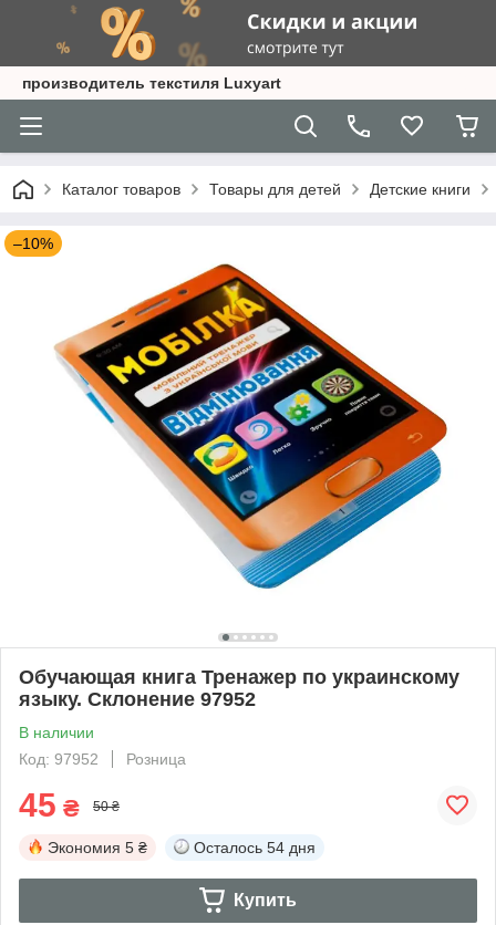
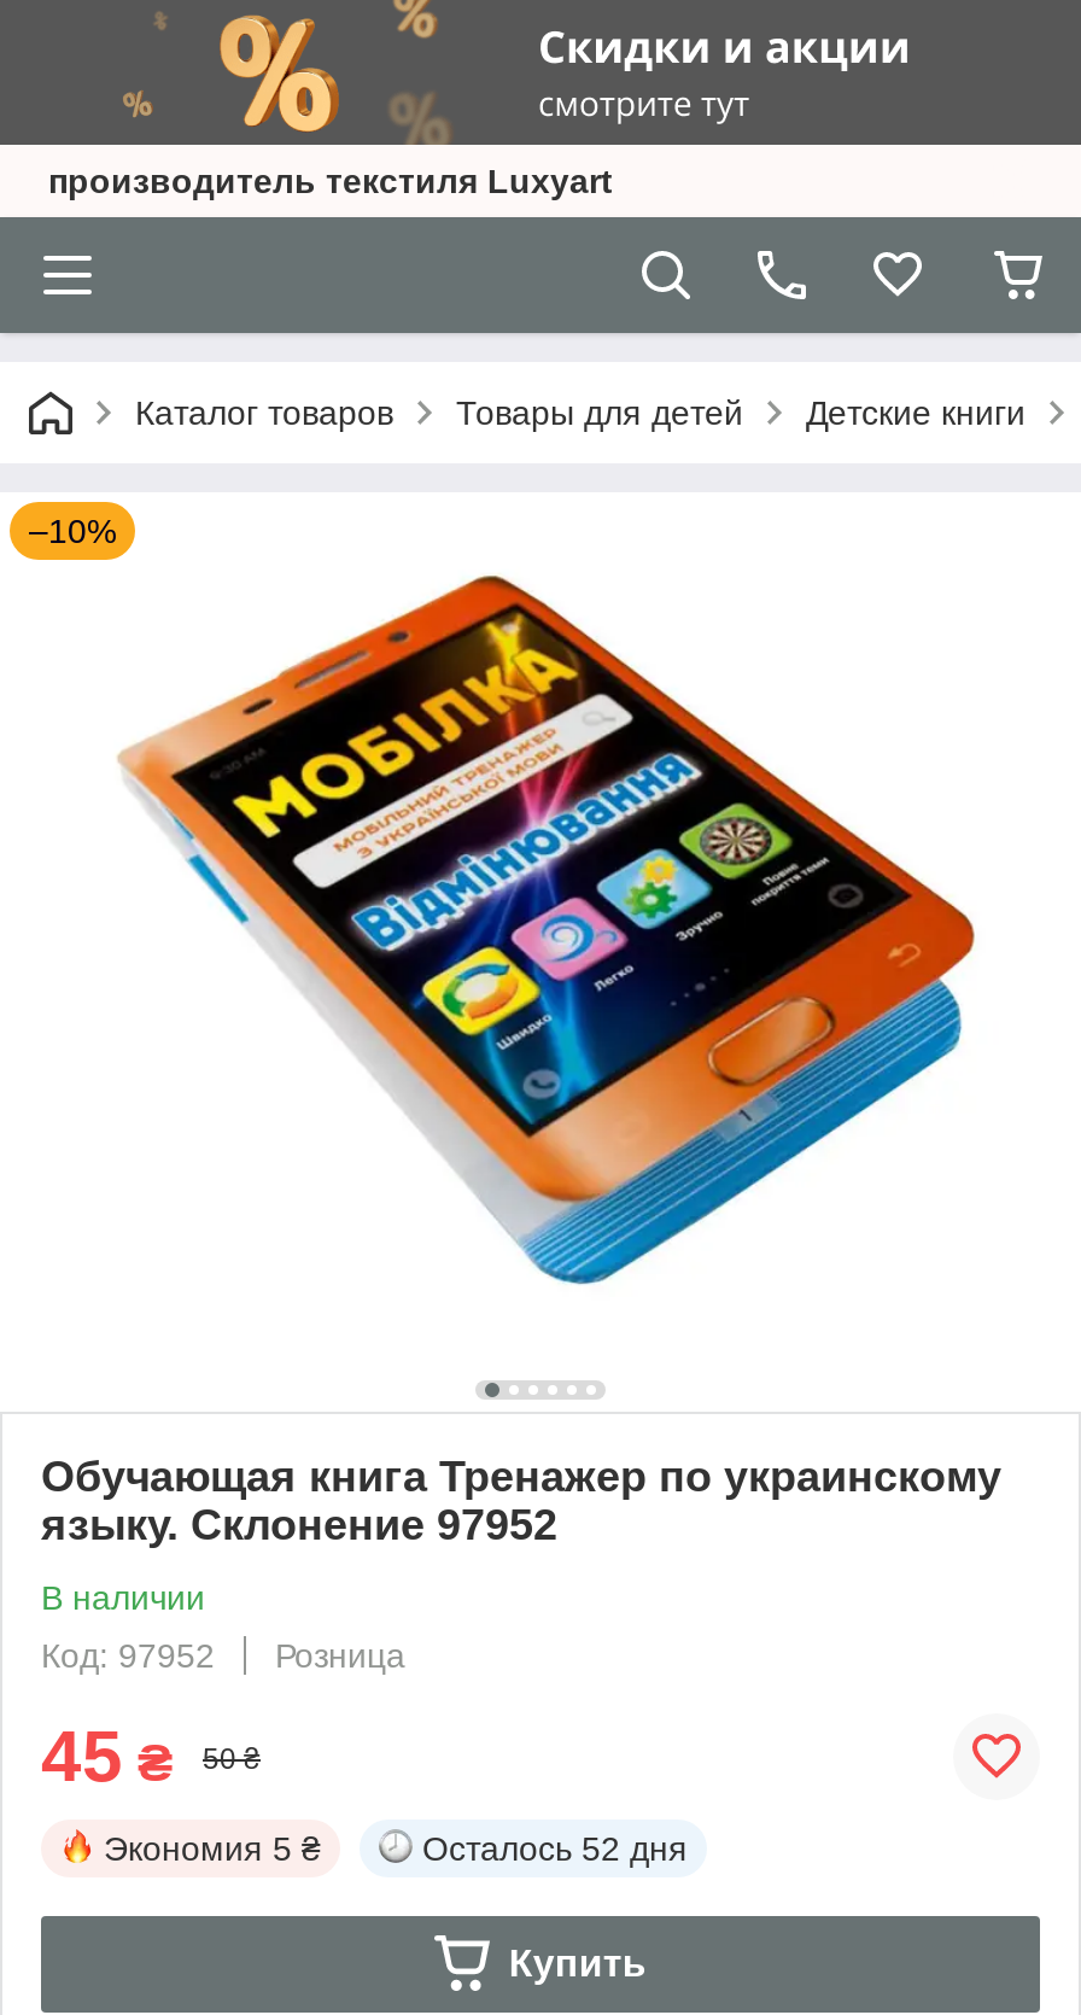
- Осталось 54 дня
+ Осталось 52 дня
